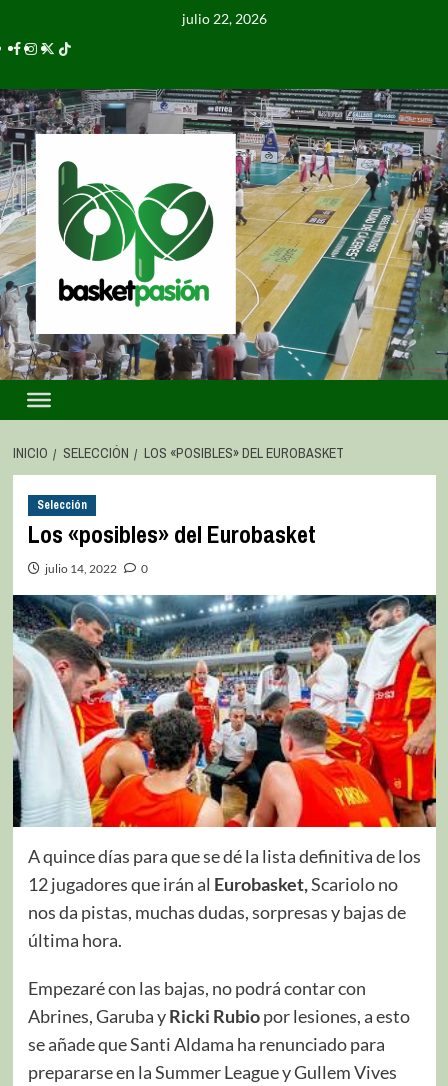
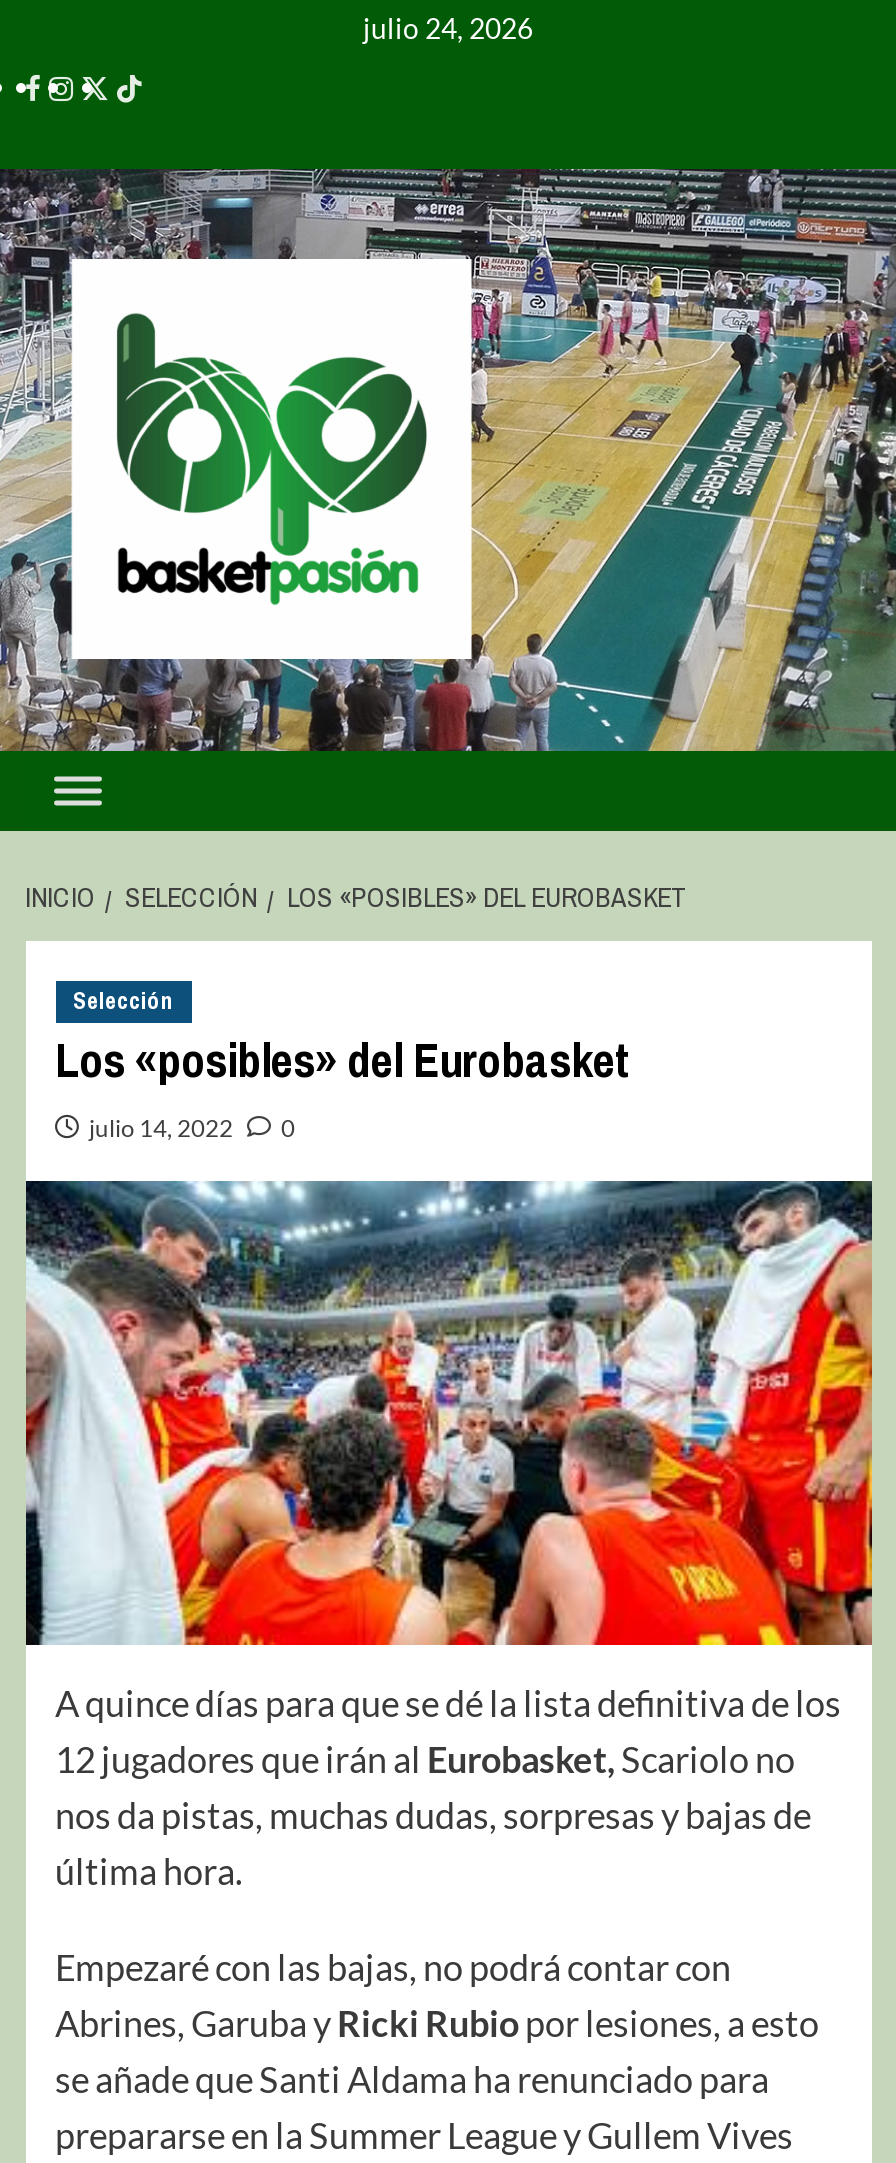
- julio 22, 2026
+ julio 24, 2026
